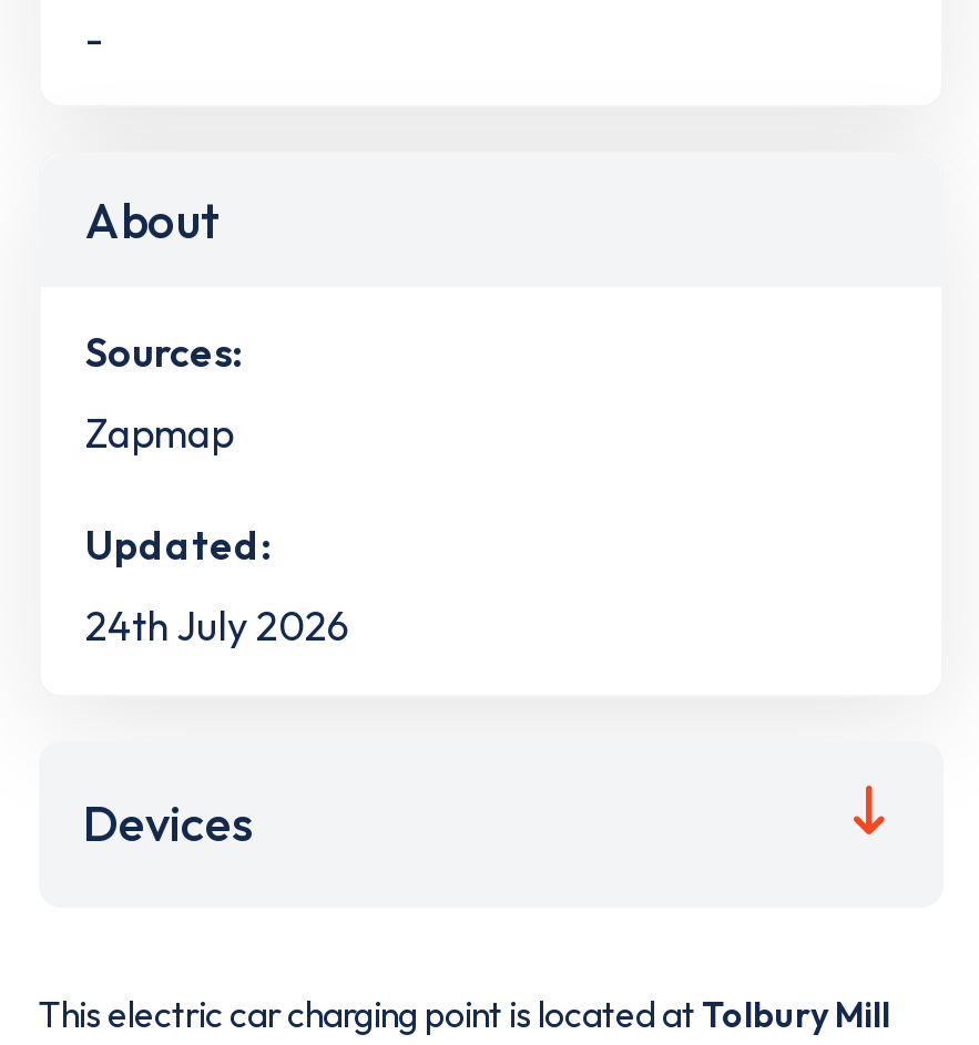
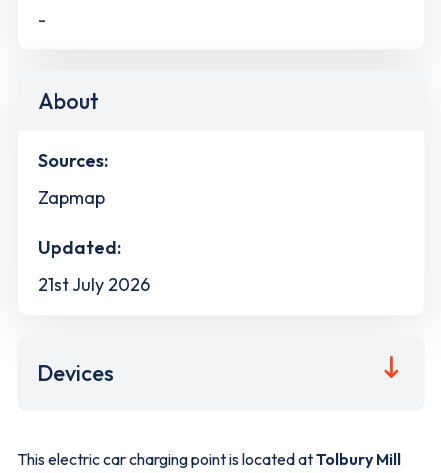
- 24th July 2026
+ 21st July 2026
